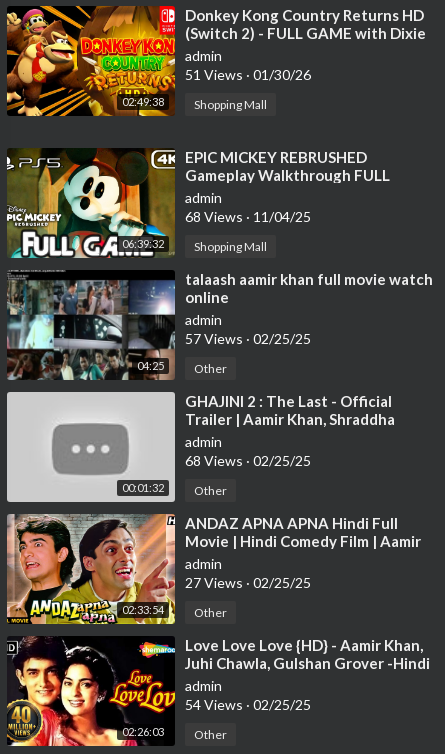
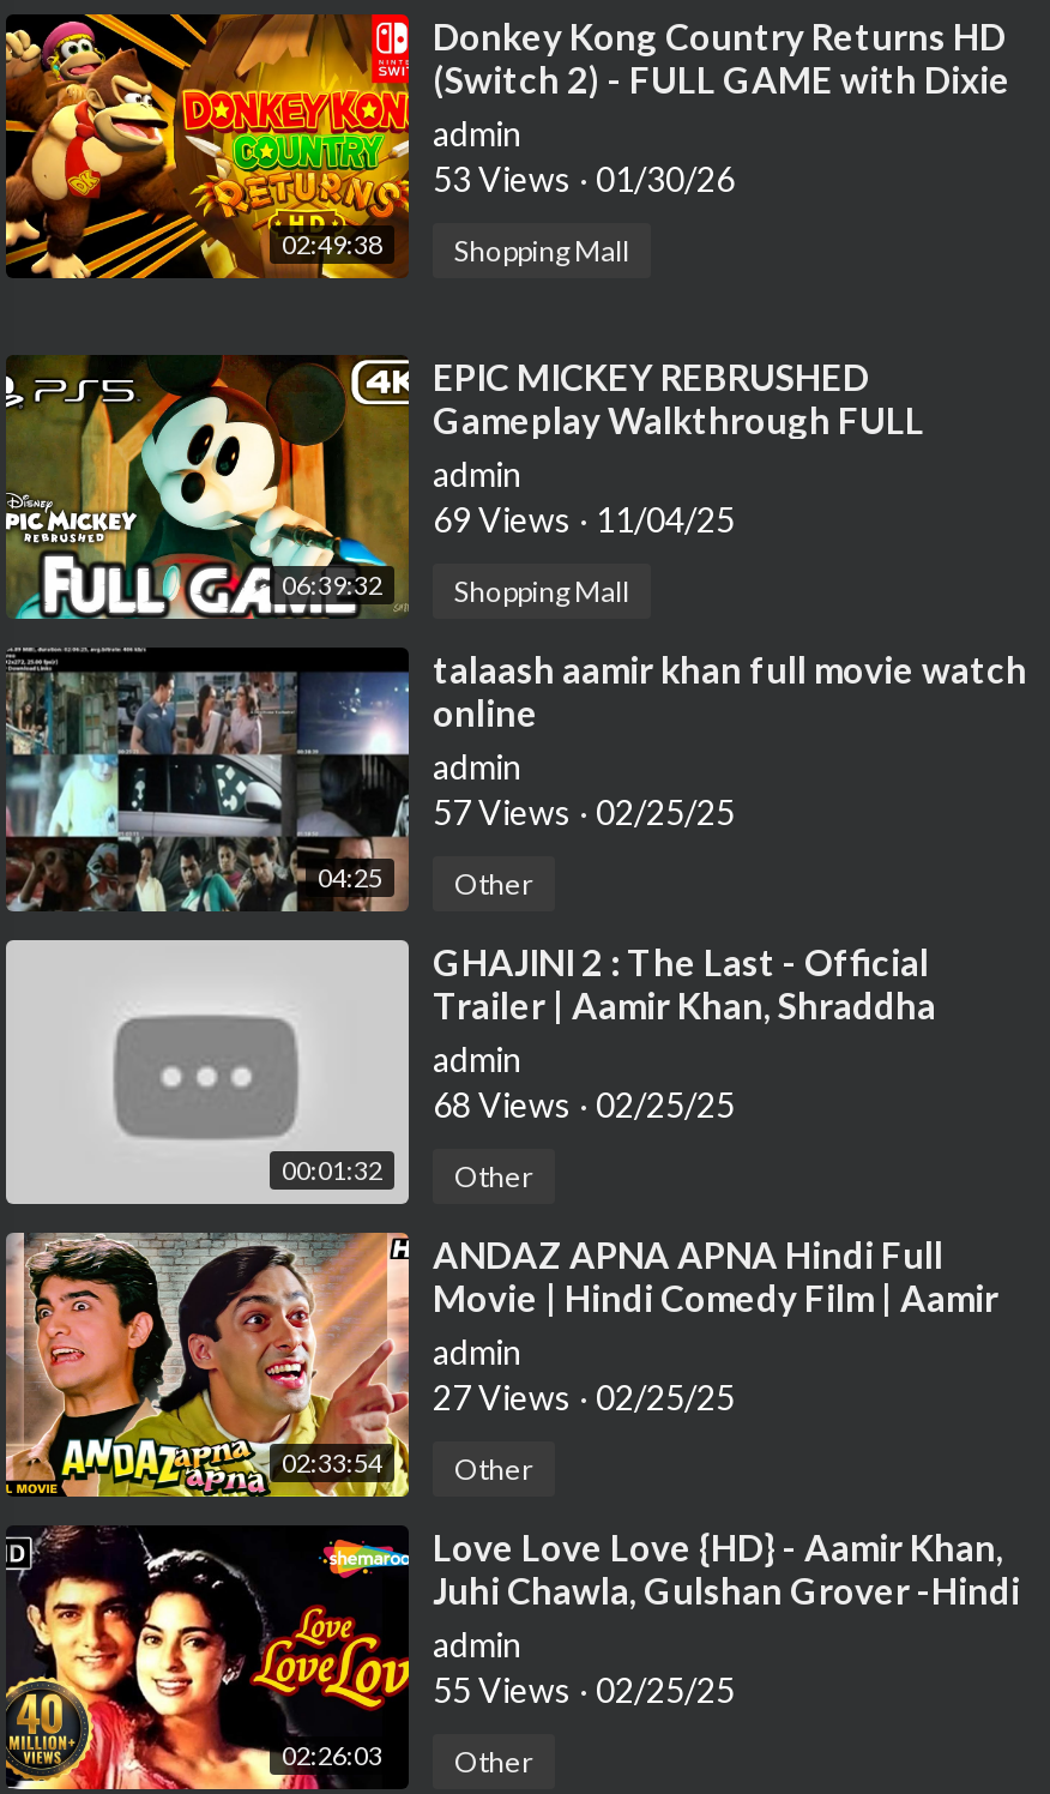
- 51 Views · 01/30/26
+ 53 Views · 01/30/26

- 68 Views · 11/04/25
+ 69 Views · 11/04/25

- 54 Views · 02/25/25
+ 55 Views · 02/25/25
